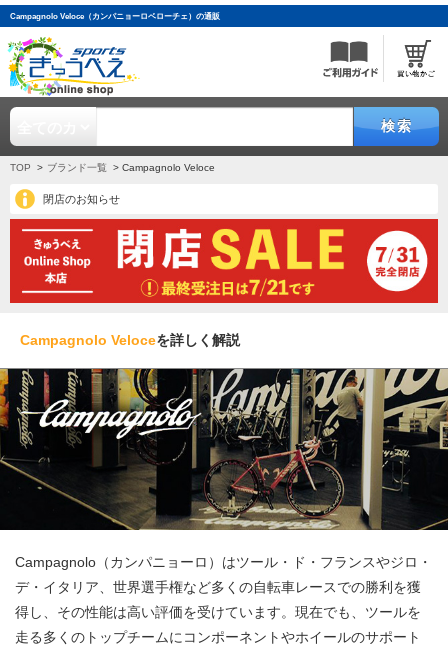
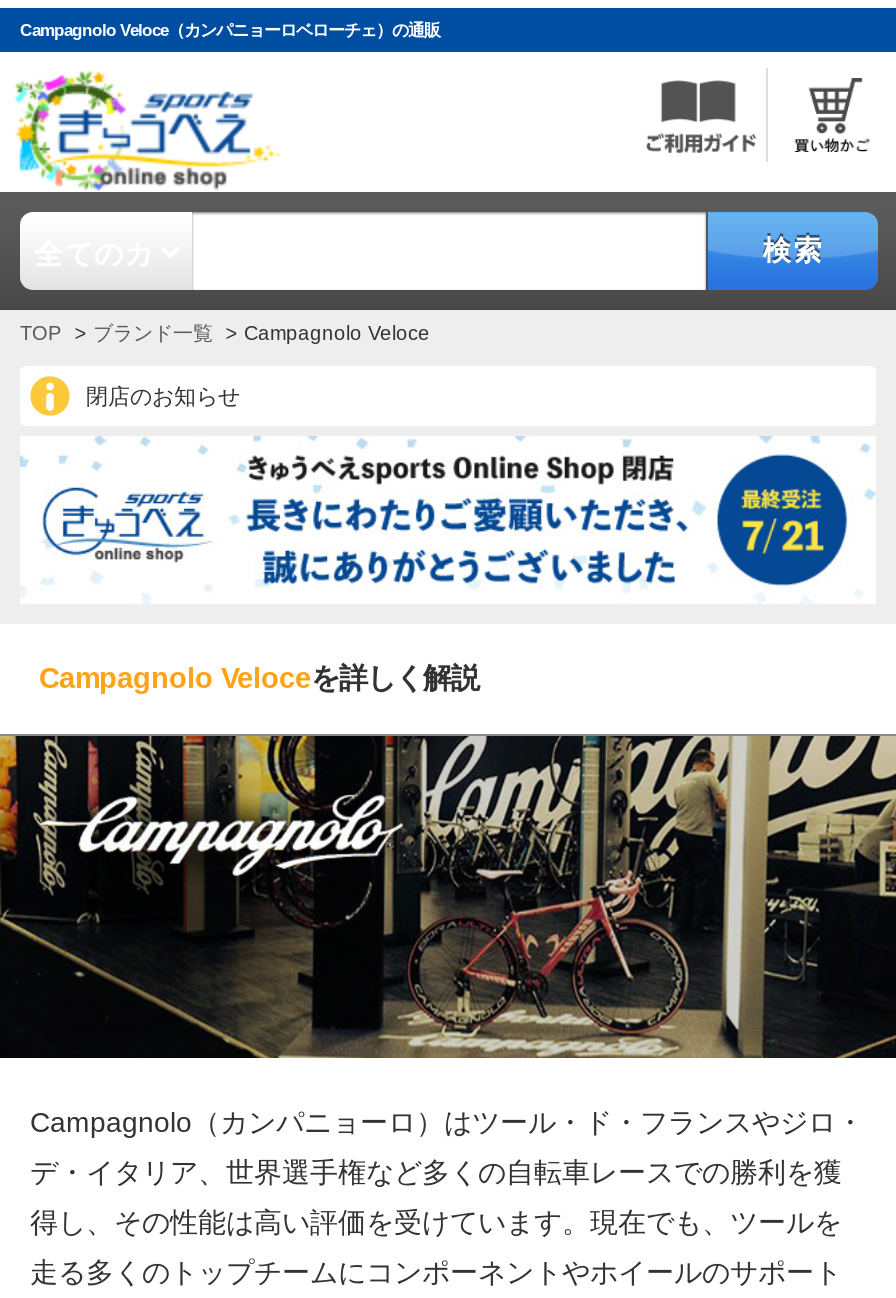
- [image]
+ [image]
